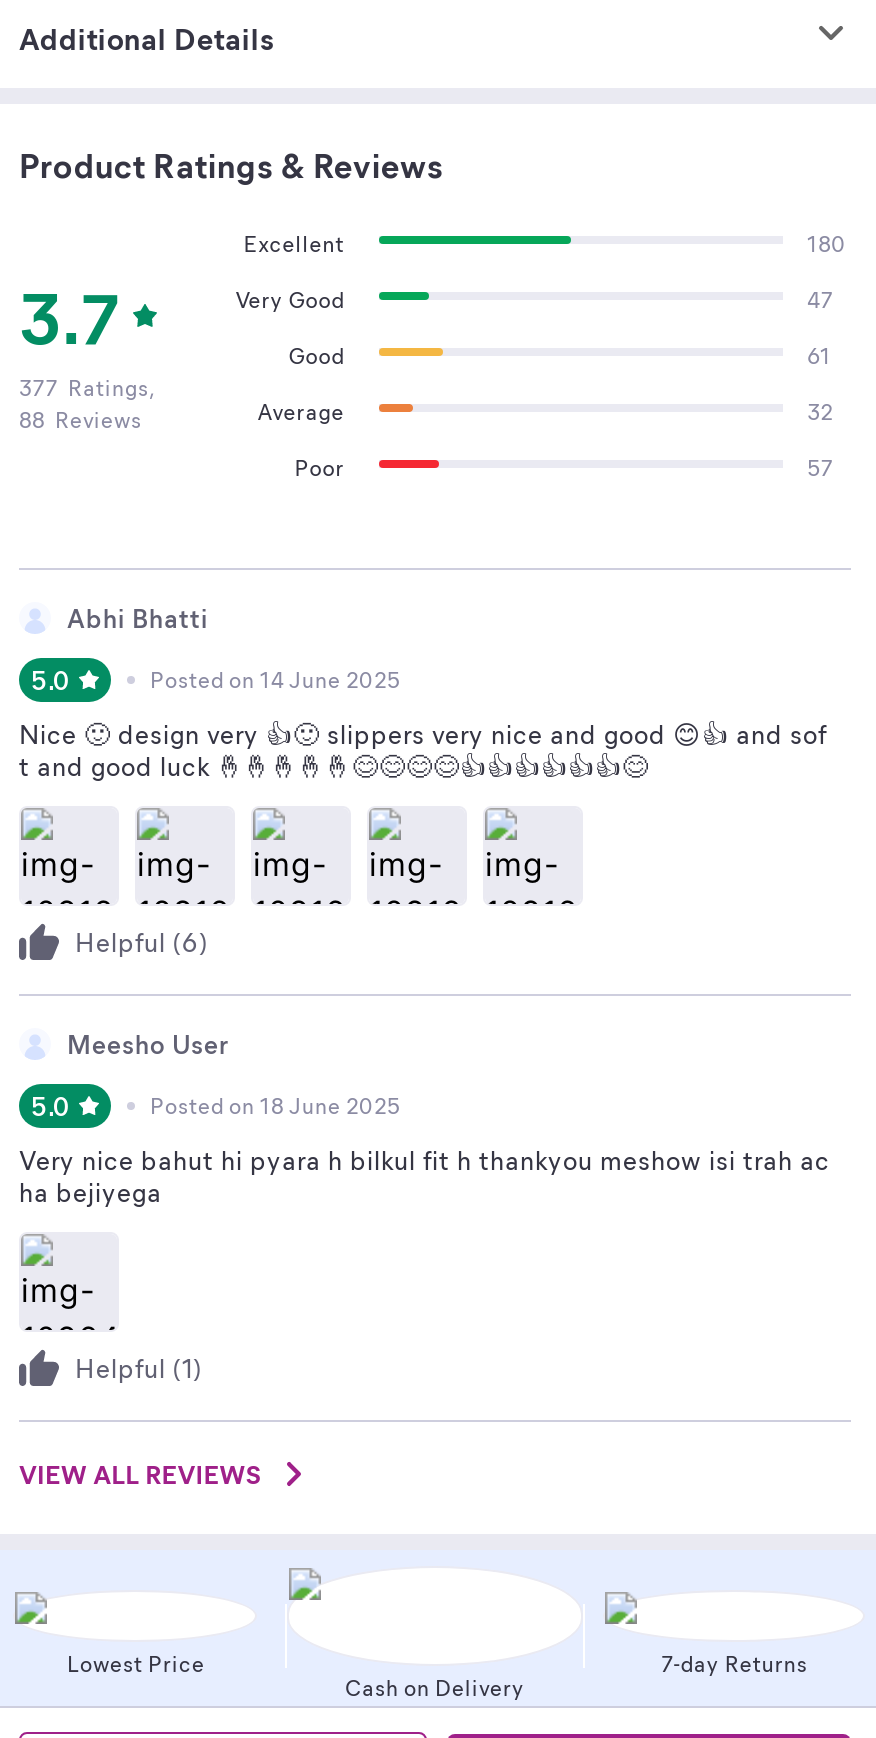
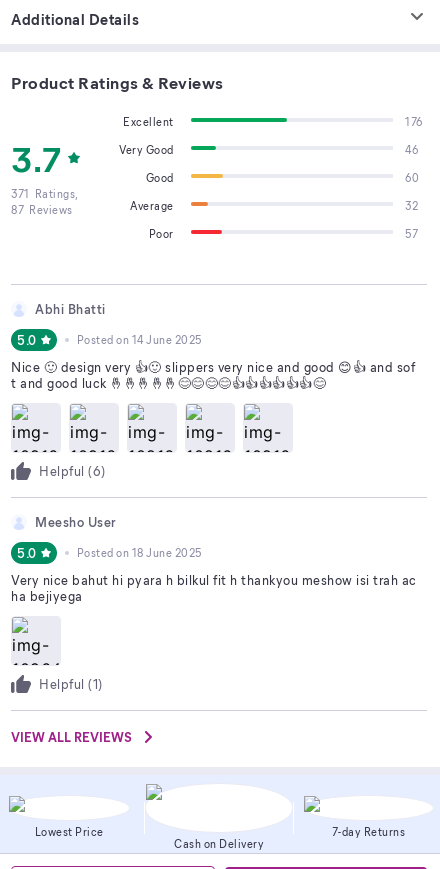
- 180
+ 176

- 47
+ 46

- 61
+ 60

- 377 Ratings,
+ 371 Ratings,

- 88 Reviews
+ 87 Reviews
